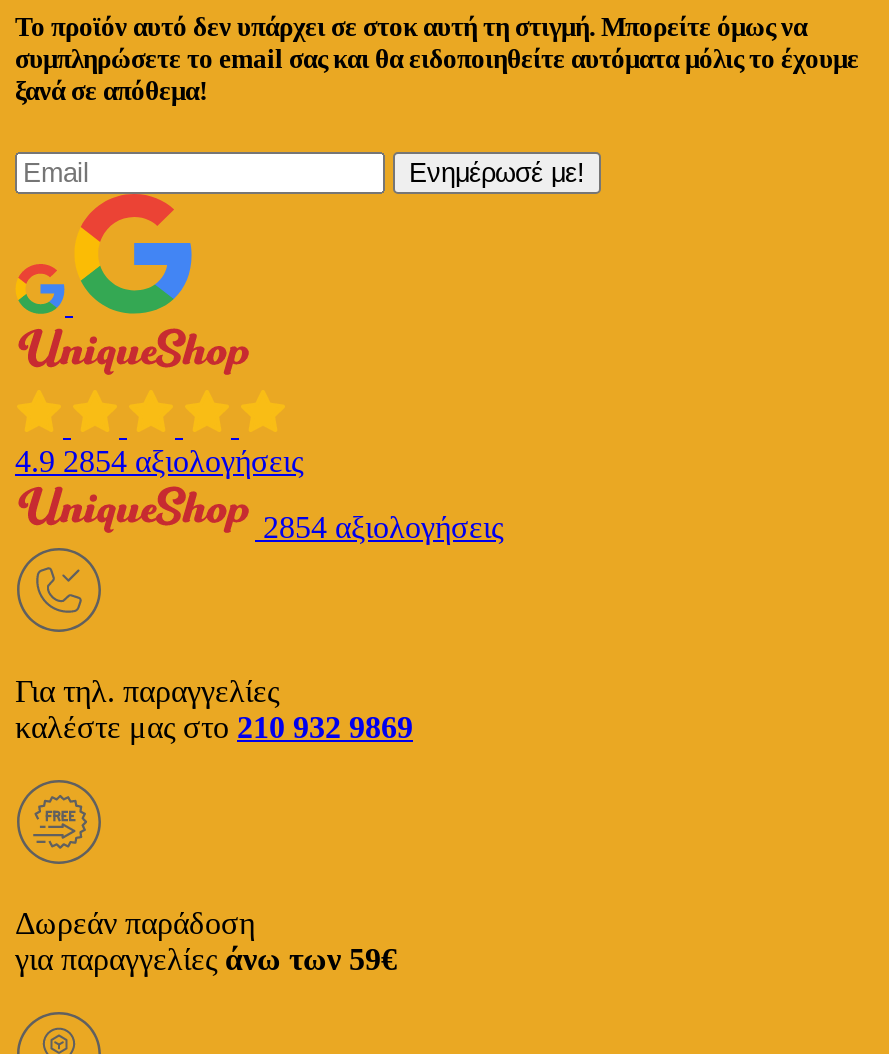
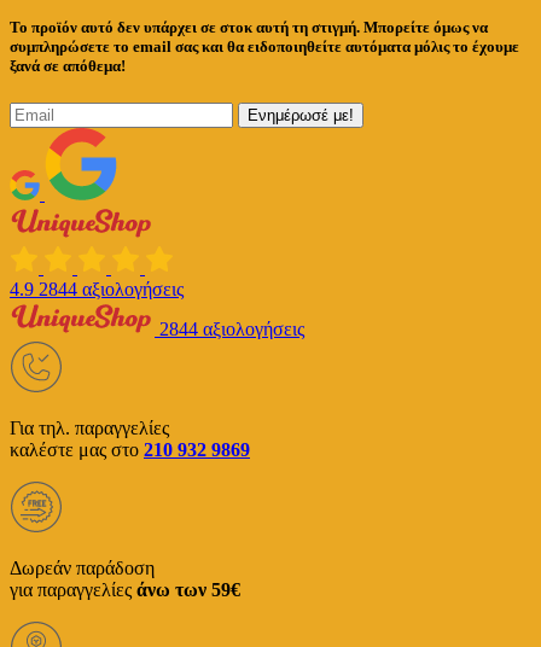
- 4.9 2854 αξιολογήσεις
+ 4.9 2844 αξιολογήσεις

- 2854 αξιολογήσεις
+ 2844 αξιολογήσεις
